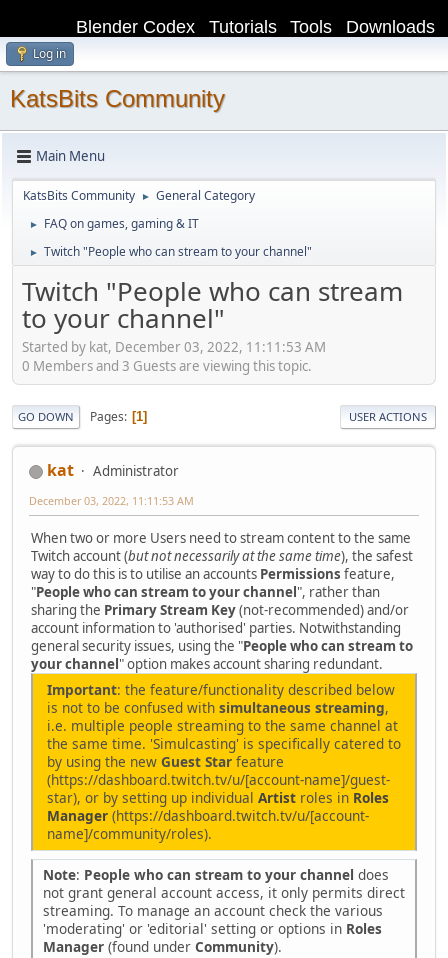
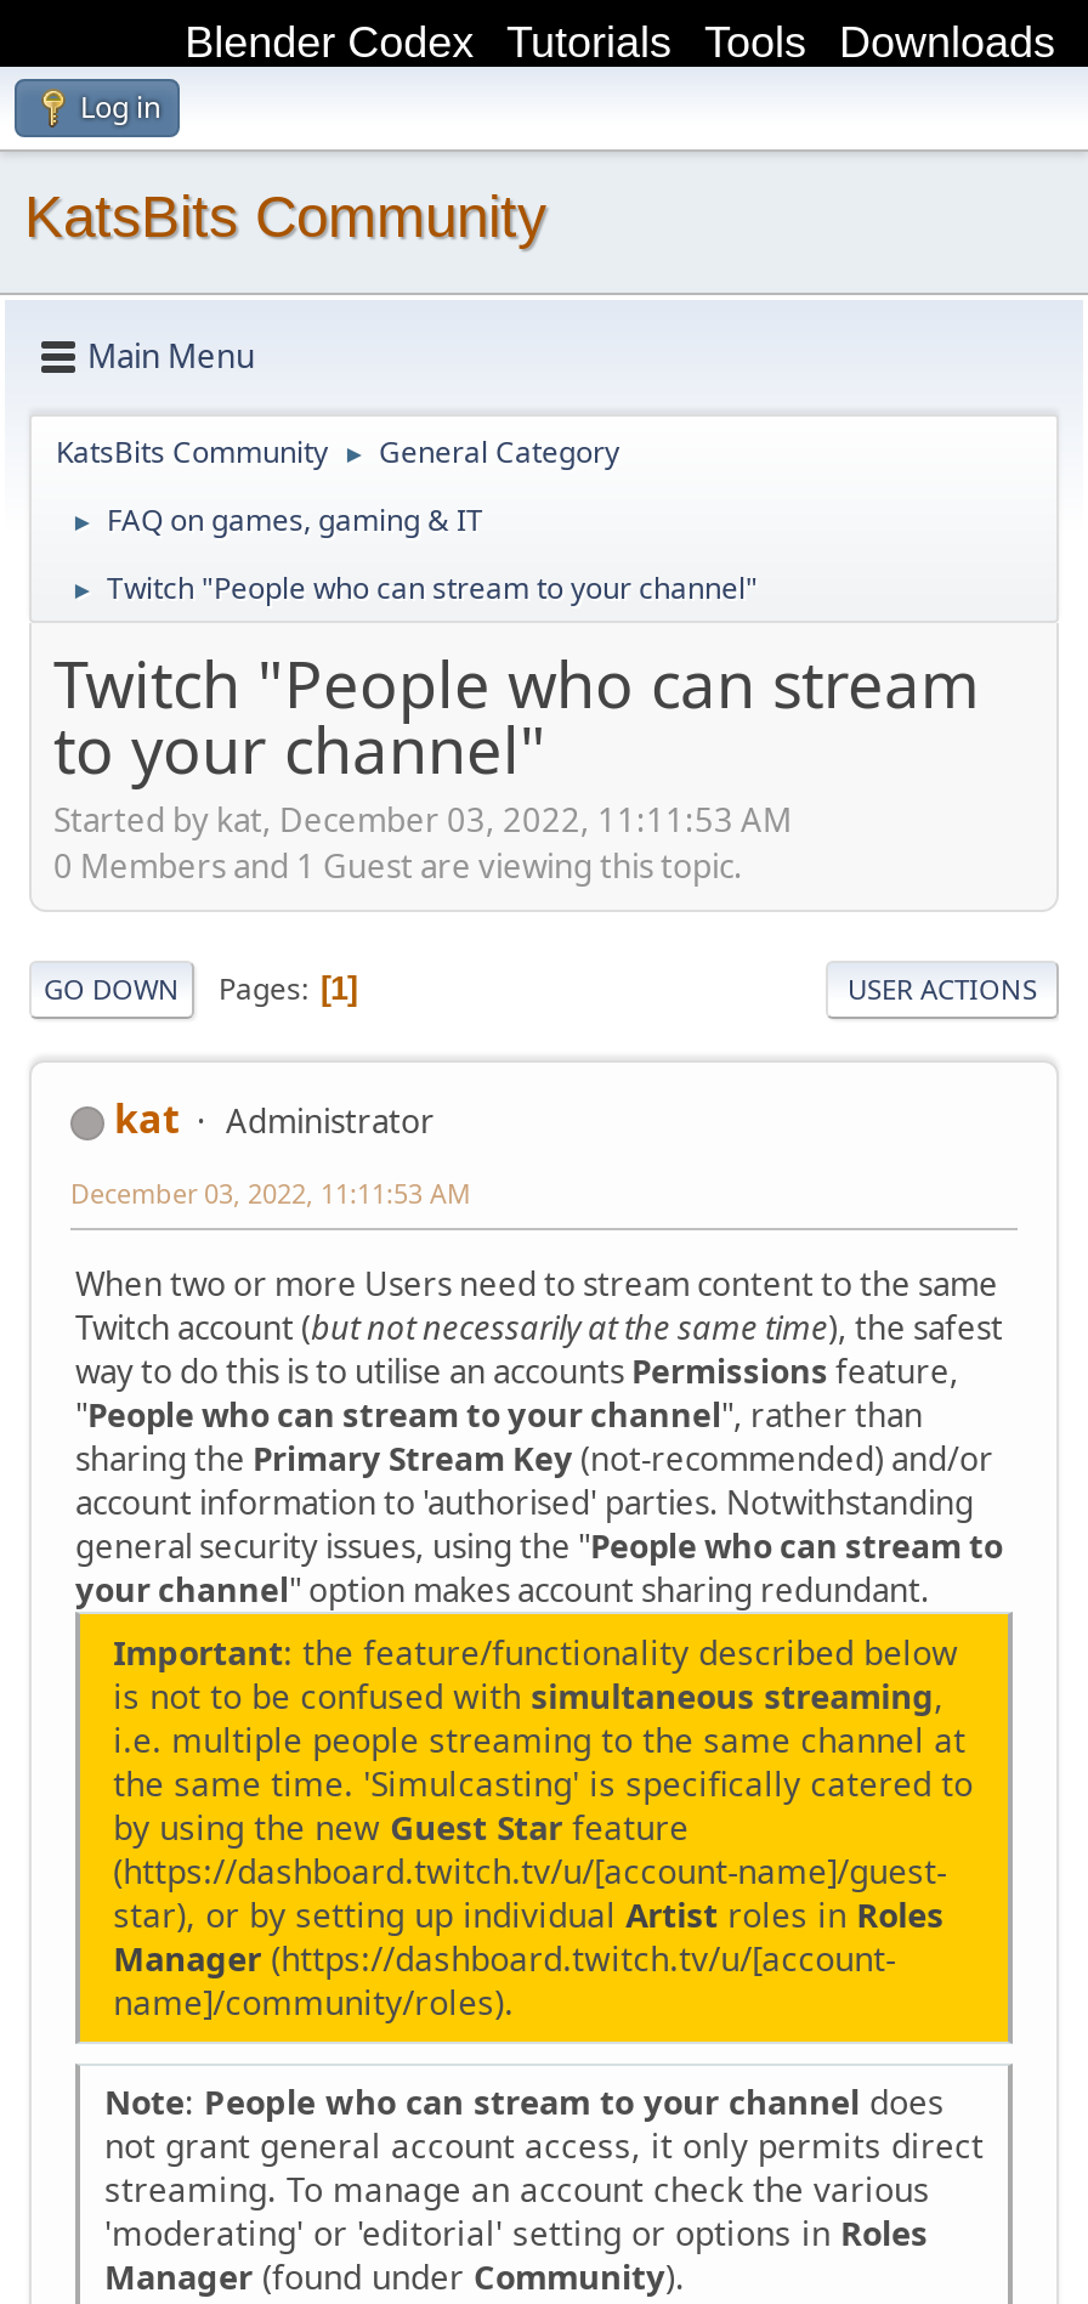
- 0 Members and 3 Guests are viewing this topic.
+ 0 Members and 1 Guest are viewing this topic.
